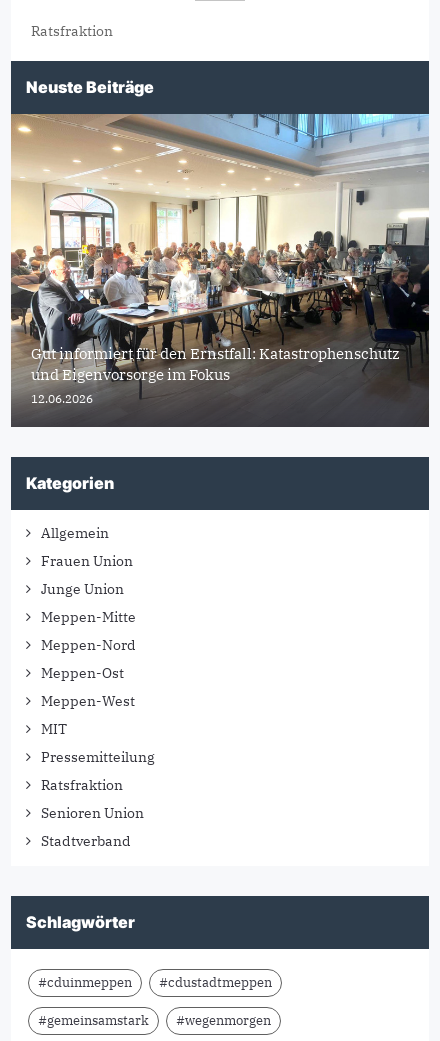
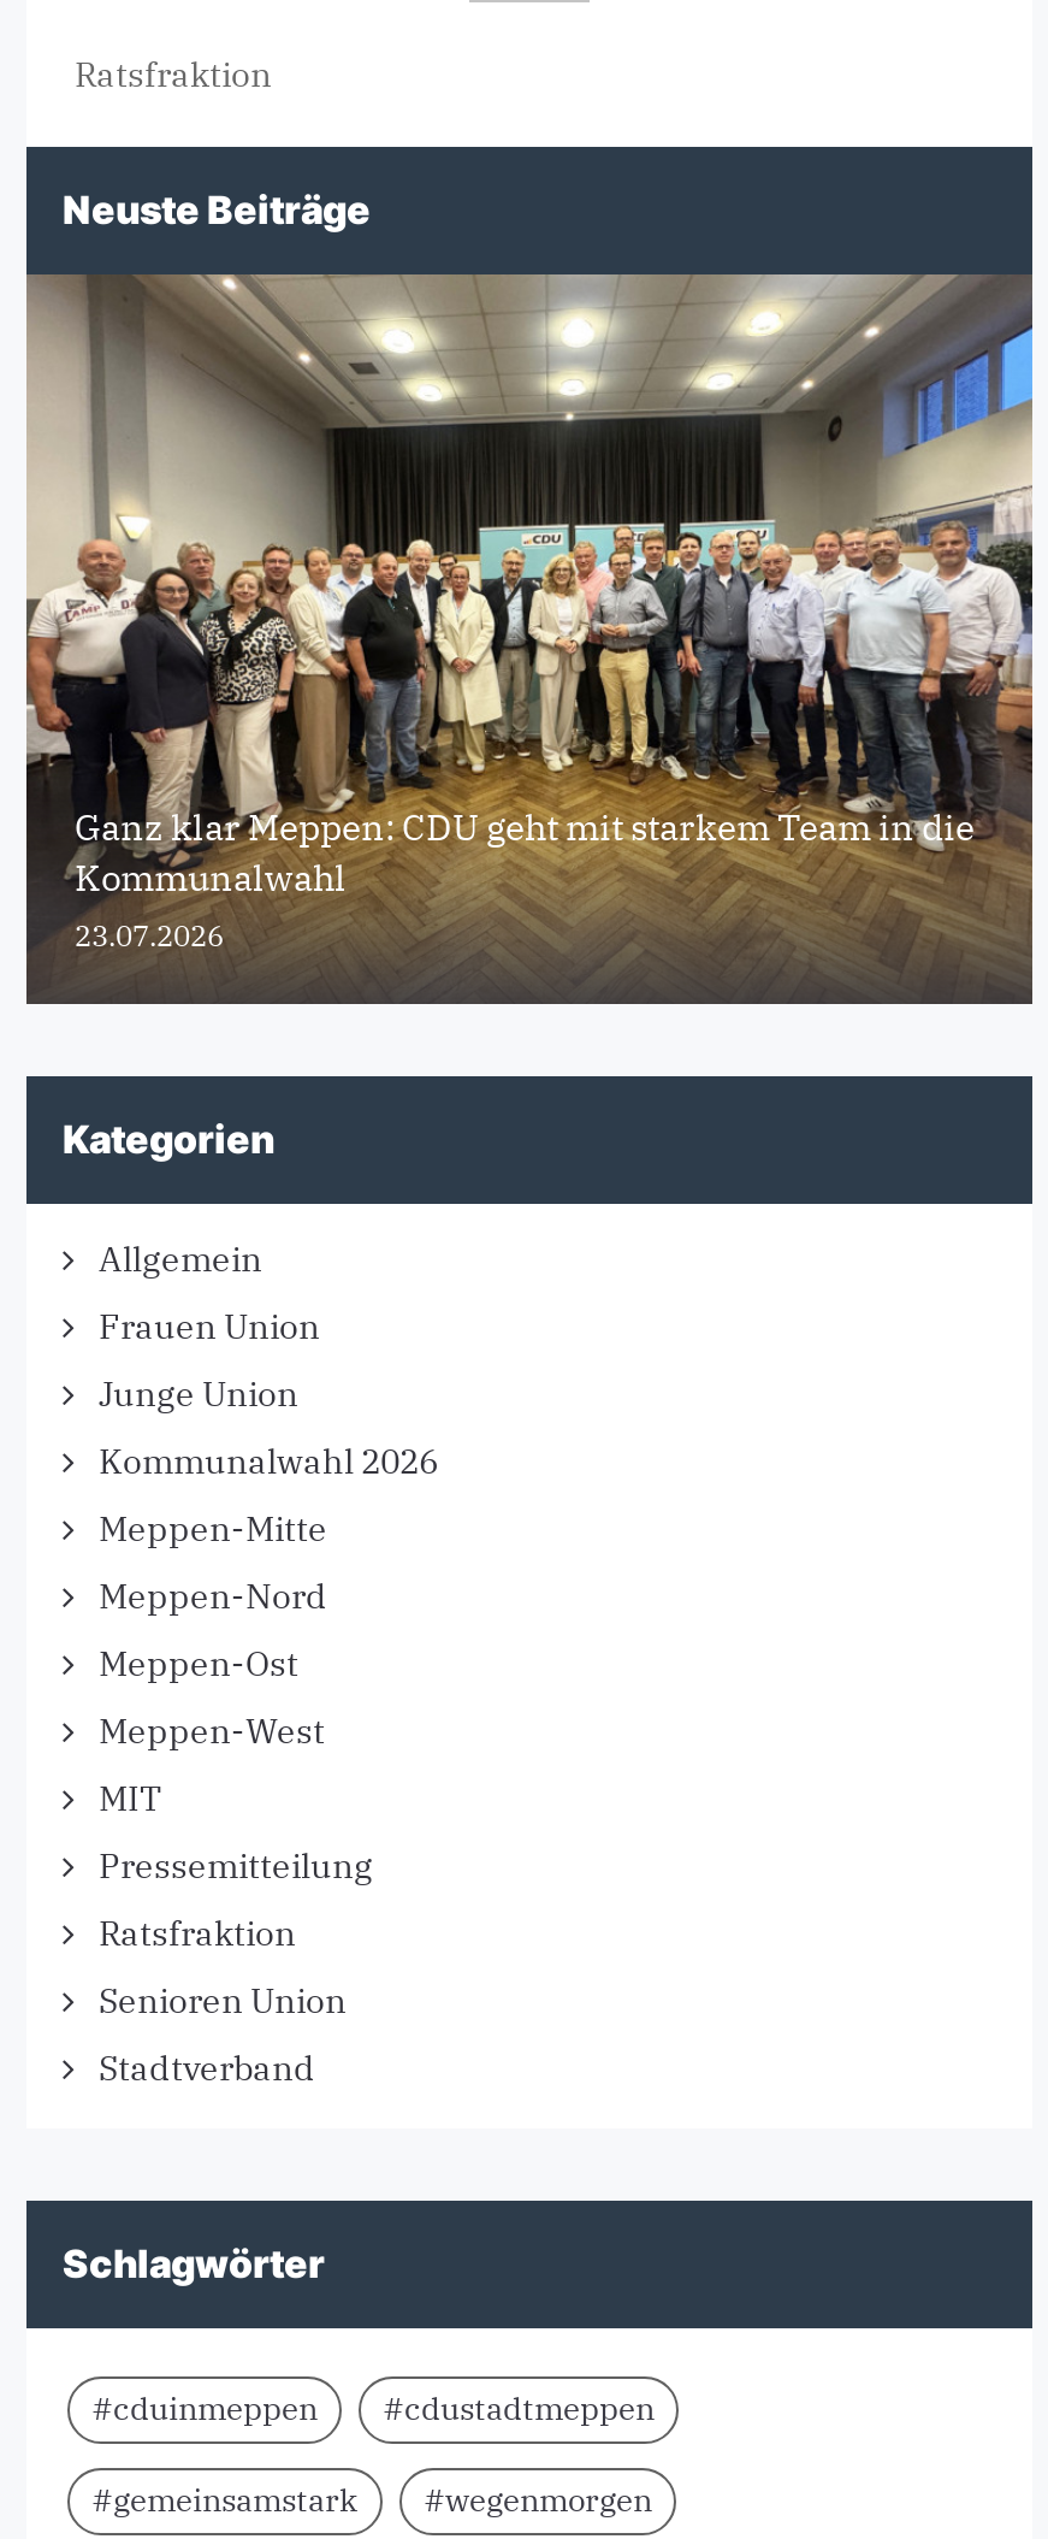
- [image]
- Gut informiert für den Ernstfall: Katastrophenschutz
- und Eigenvorsorge im Fokus
- 12.06.2026
+ [image]
+ Ganz klar Meppen: CDU geht mit starkem Team in die
+ Kommunalwahl
+ 23.07.2026

+ Kommunalwahl 2026
